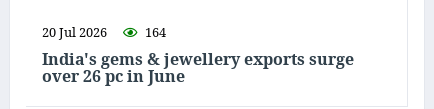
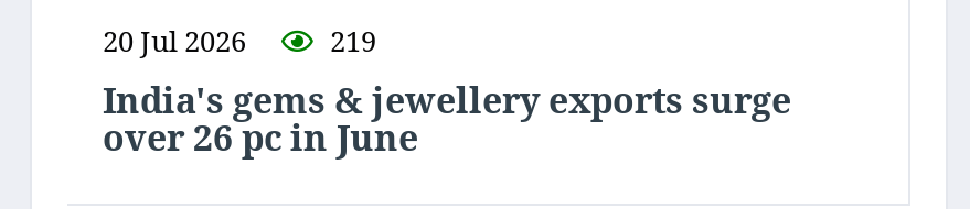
- 164
+ 219
